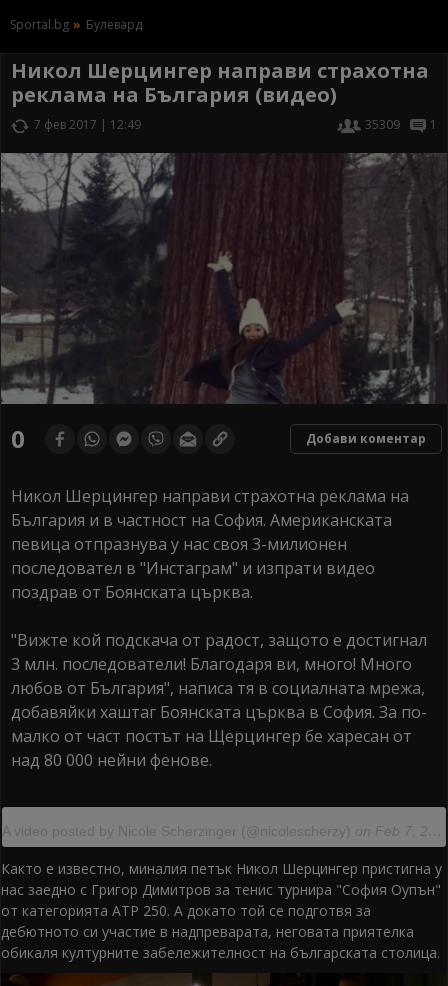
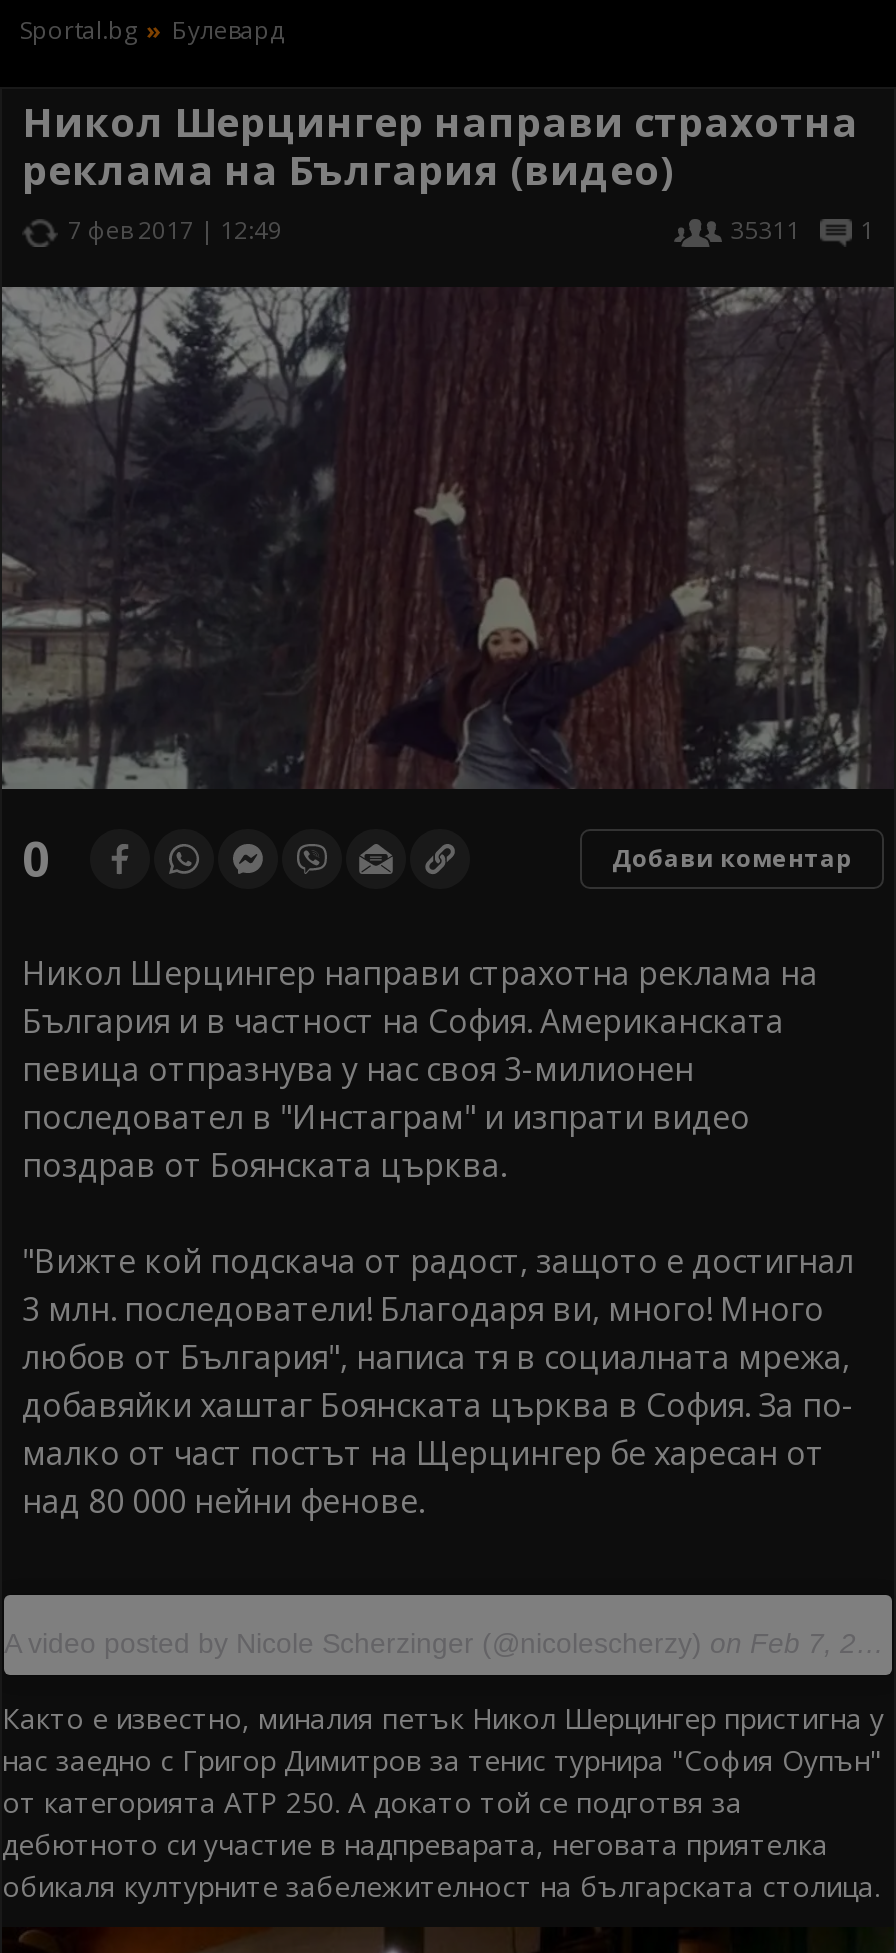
- 35309 1
+ 35311 1
